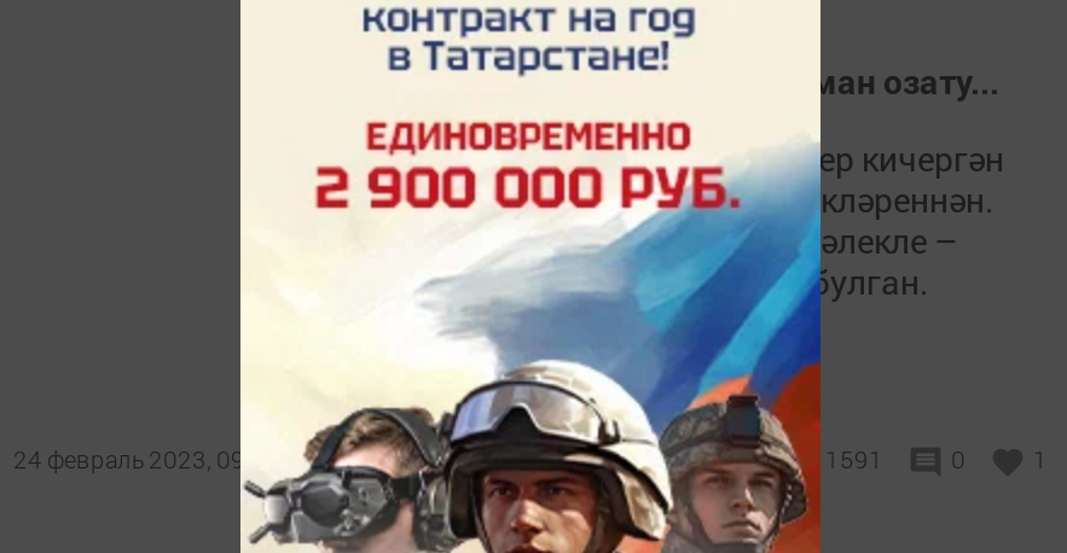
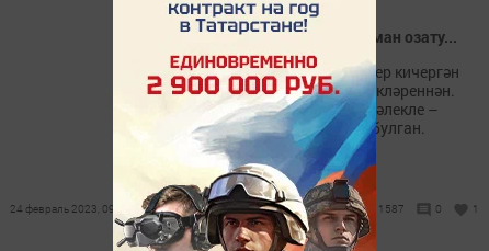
- 1591
+ 1587
